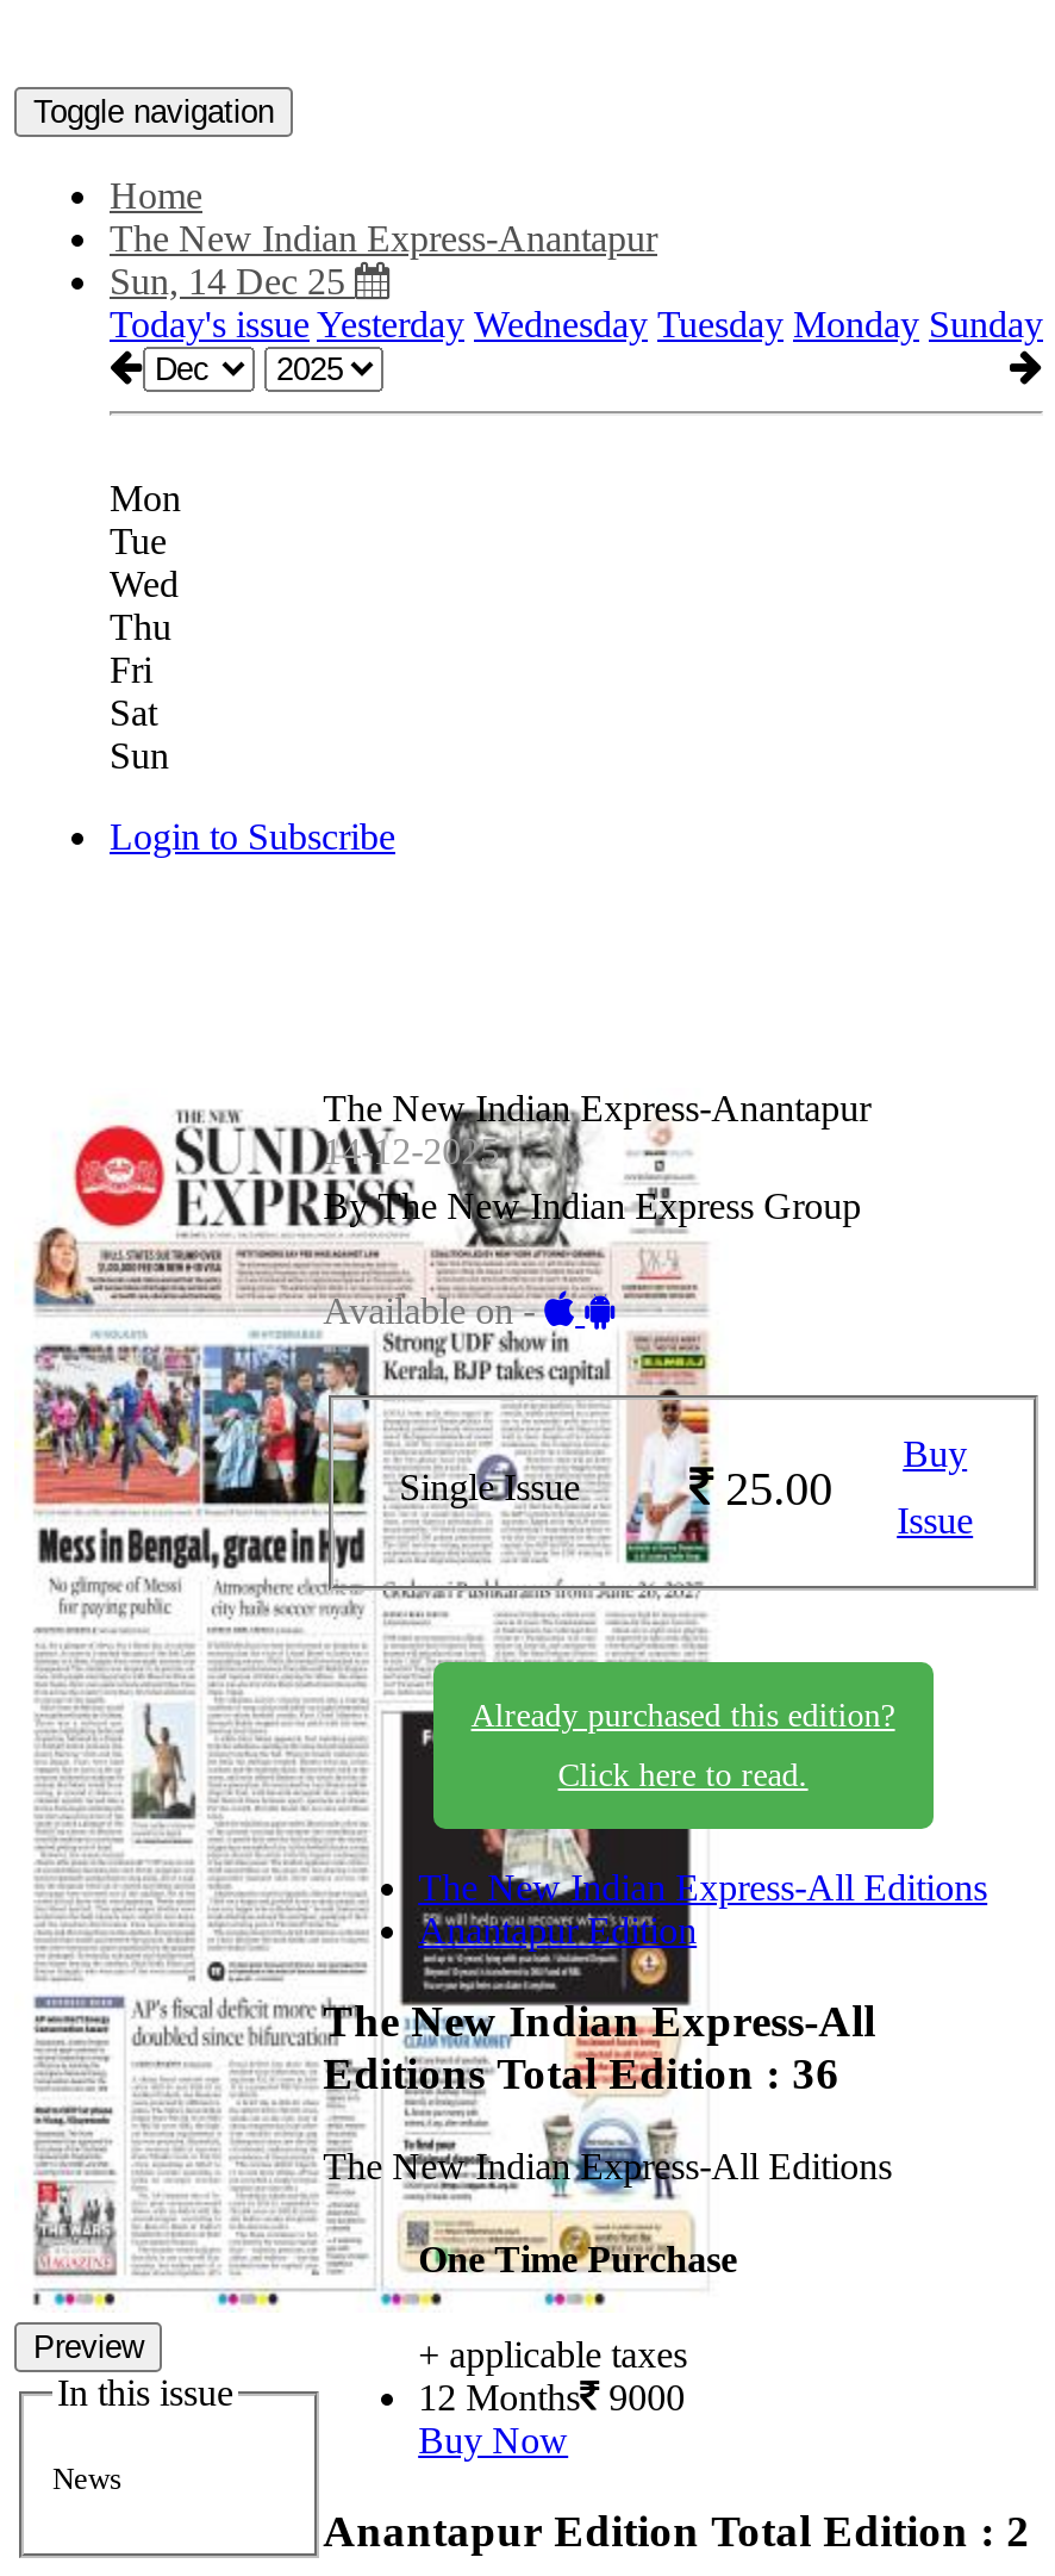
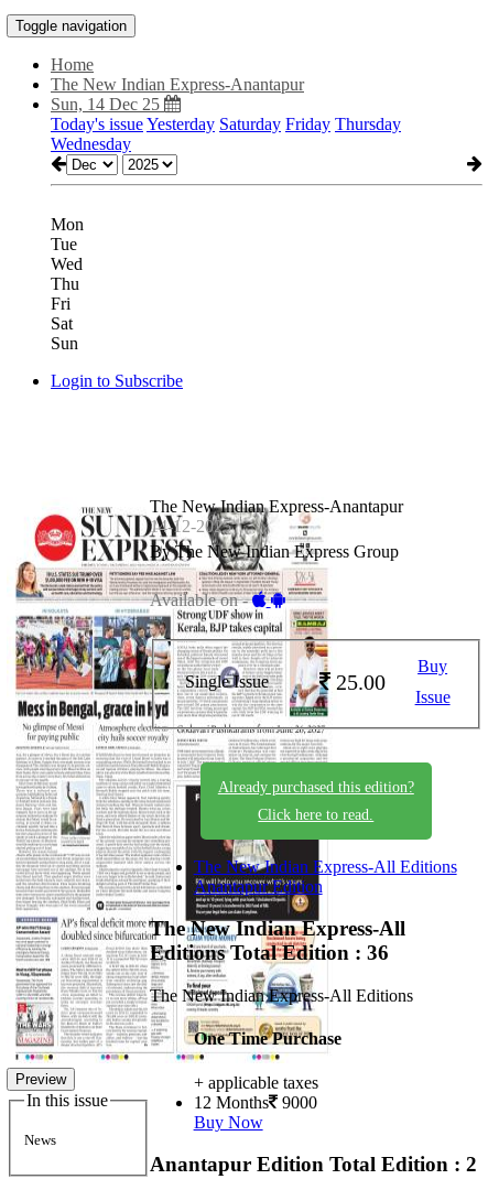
- Today's issue Yesterday Wednesday Tuesday Monday Sunday
+ Today's issue Yesterday Saturday Friday Thursday
+ Wednesday
